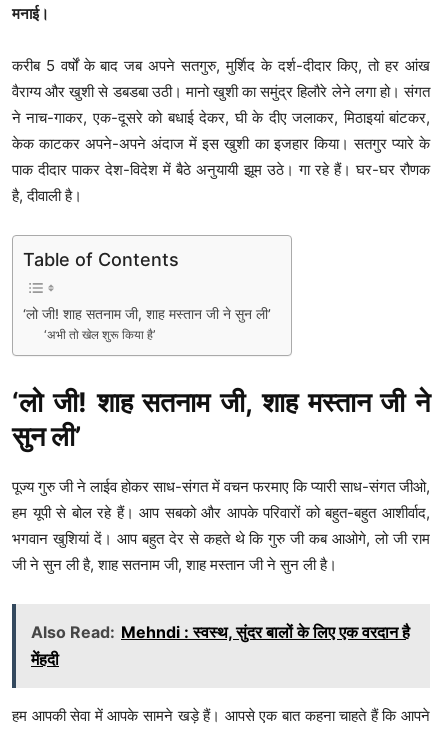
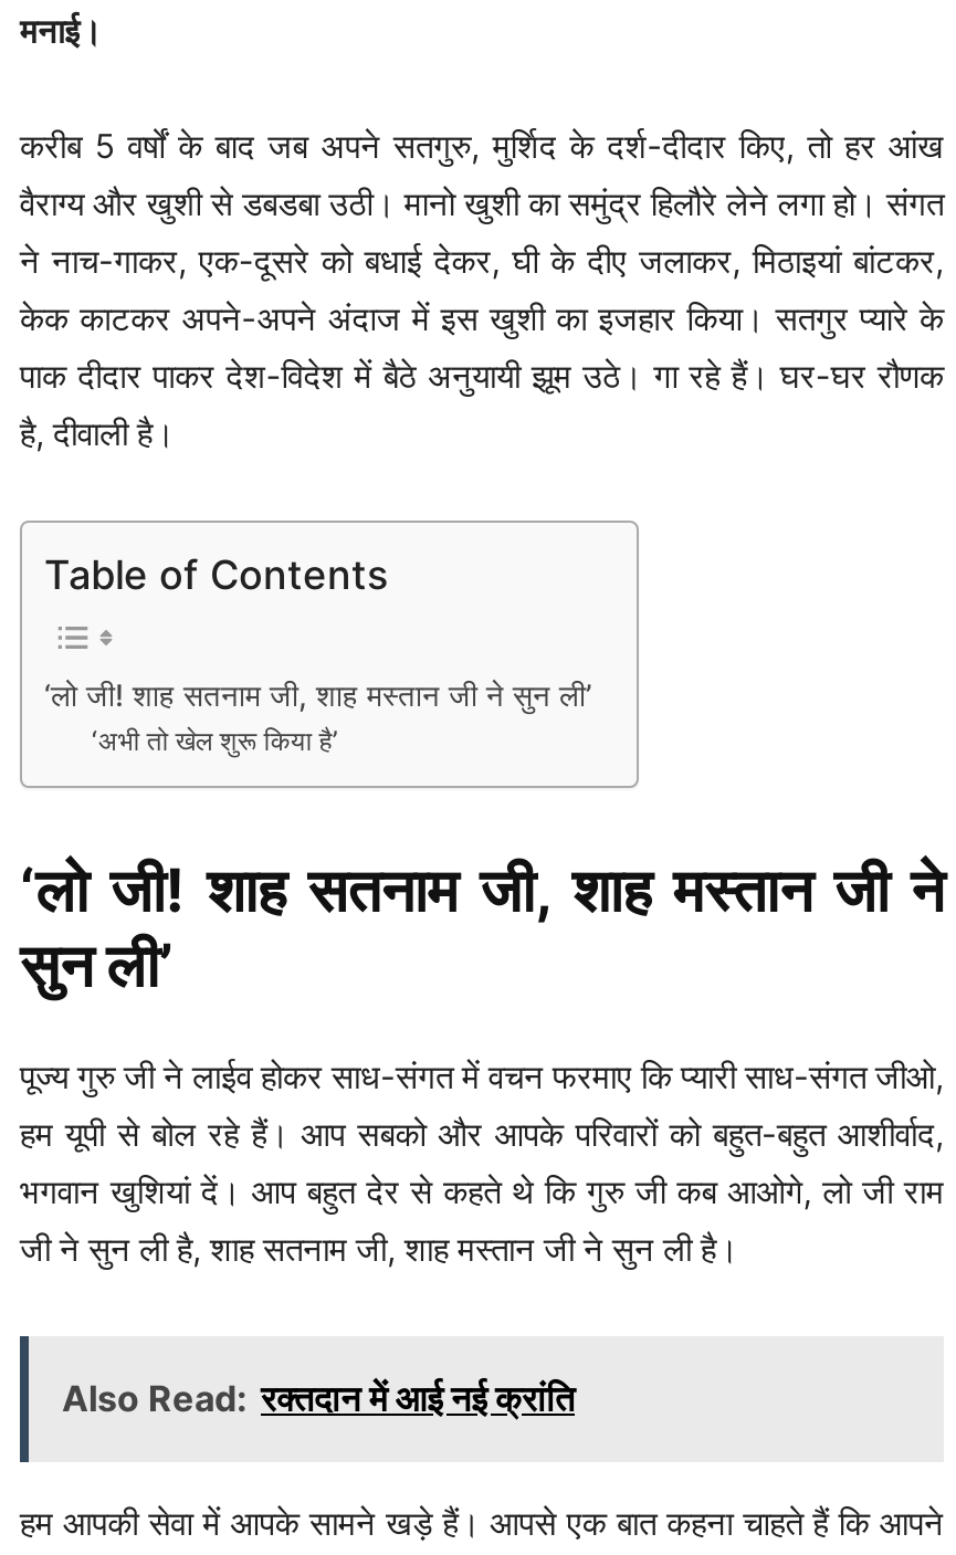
- Also Read: Mehndi : स्वस्थ, सुंदर बालों के लिए एक वरदान है
- मेंहदी
+ Also Read: रक्तदान में आई नई क्रांति
